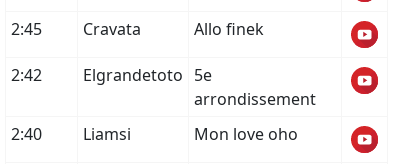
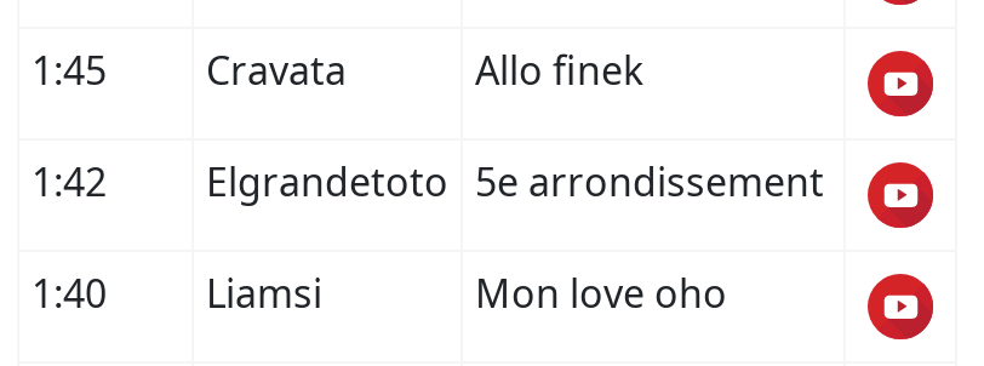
- 2:45 Cravata
+ 1:45 Cravata

- 2:42
- Elgrandetoto 5e
- arrondissement
+ 1:42
+ Elgrandetoto 5e arrondissement

- 2:40 Liamsi
+ 1:40 Liamsi
